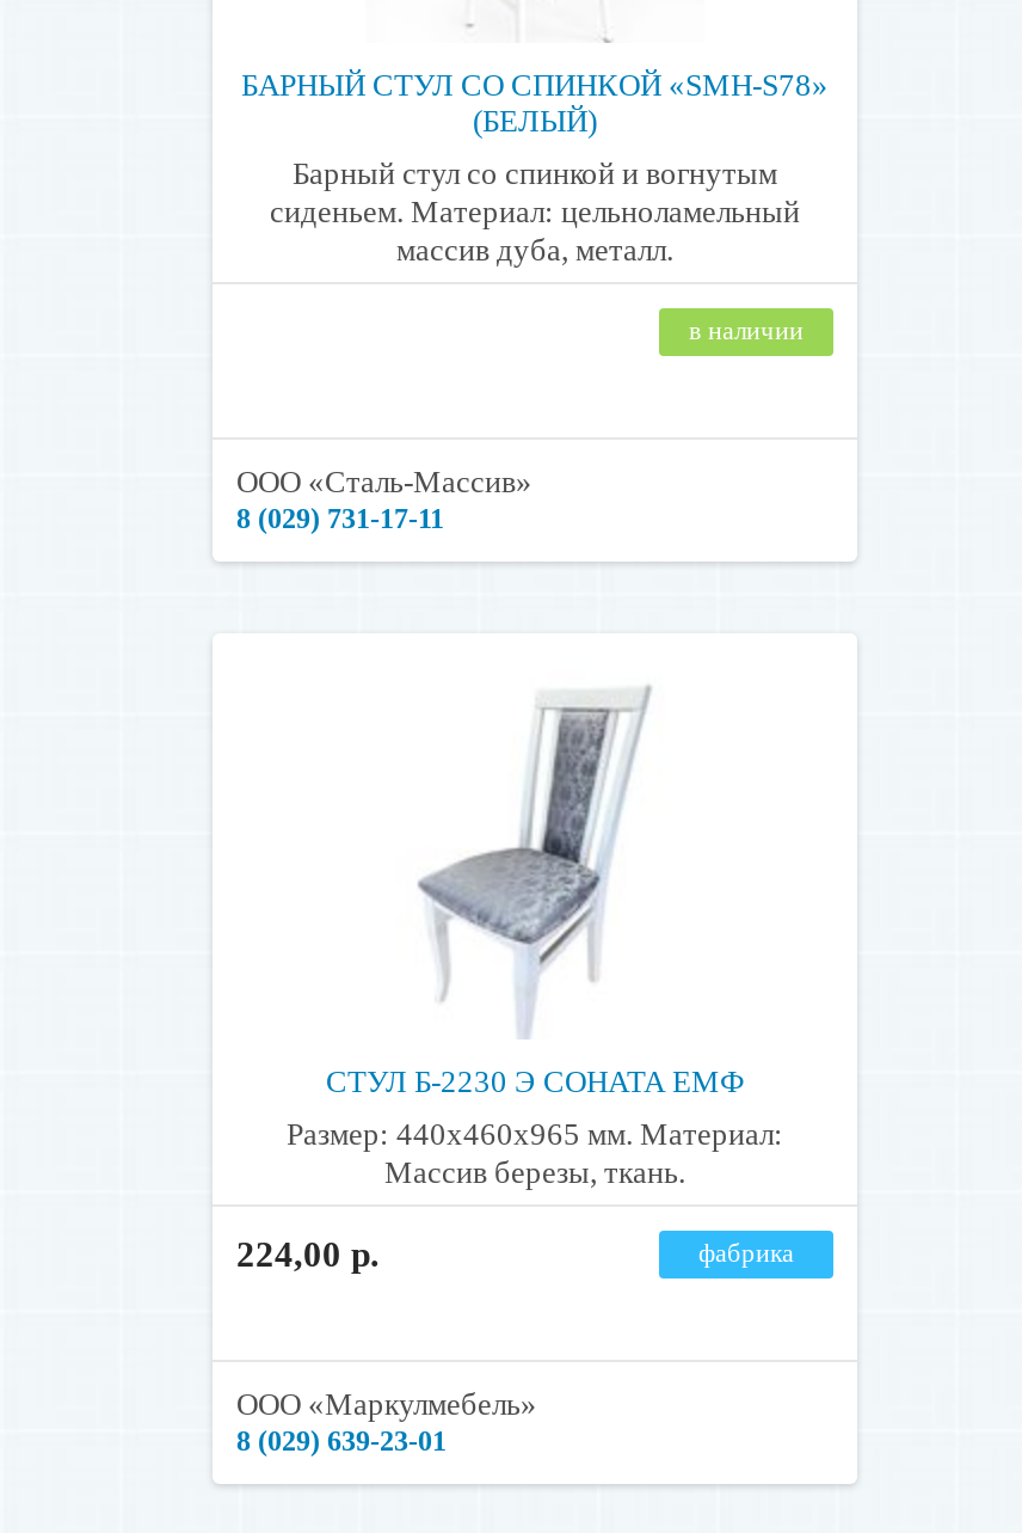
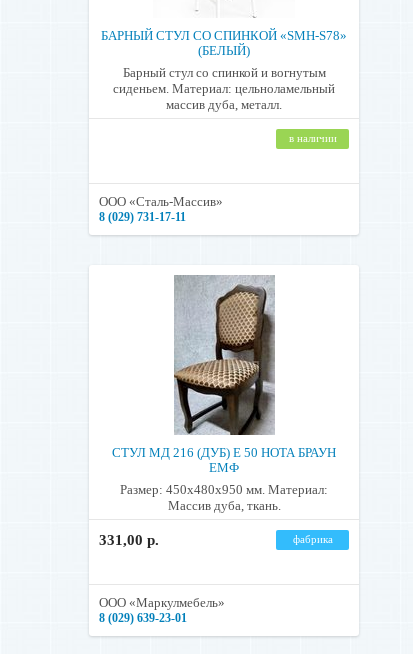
- [image]
- СТУЛ Б-2230 Э СОНАТА ЕМФ
+ [image]
+ СТУЛ МД 216 (ДУБ) Е 50 НОТА БРАУН
+ ЕМФ

- Размер: 440x460x965 мм. Материал:
- Массив березы, ткань.
+ Размер: 450x480x950 мм. Материал:
+ Массив дуба, ткань.

- 224,00 р.
+ 331,00 р.
